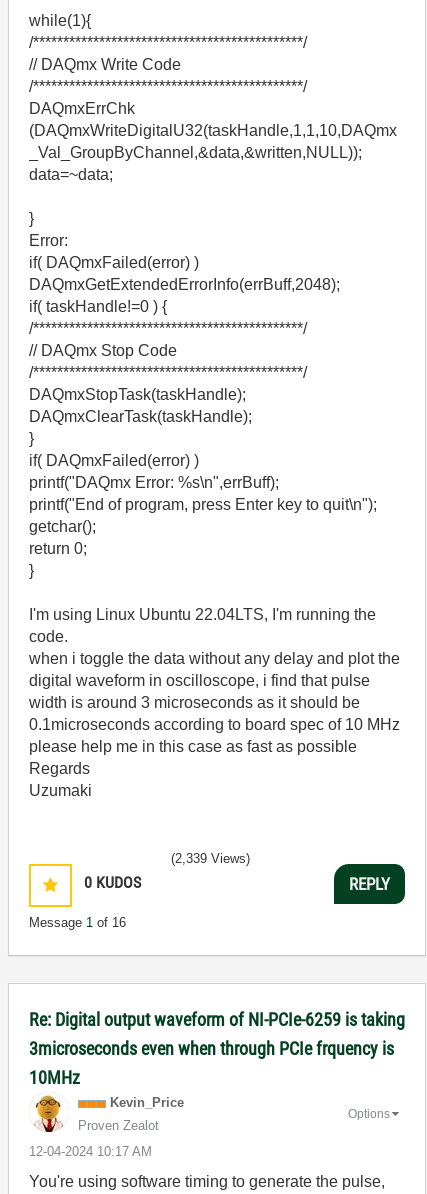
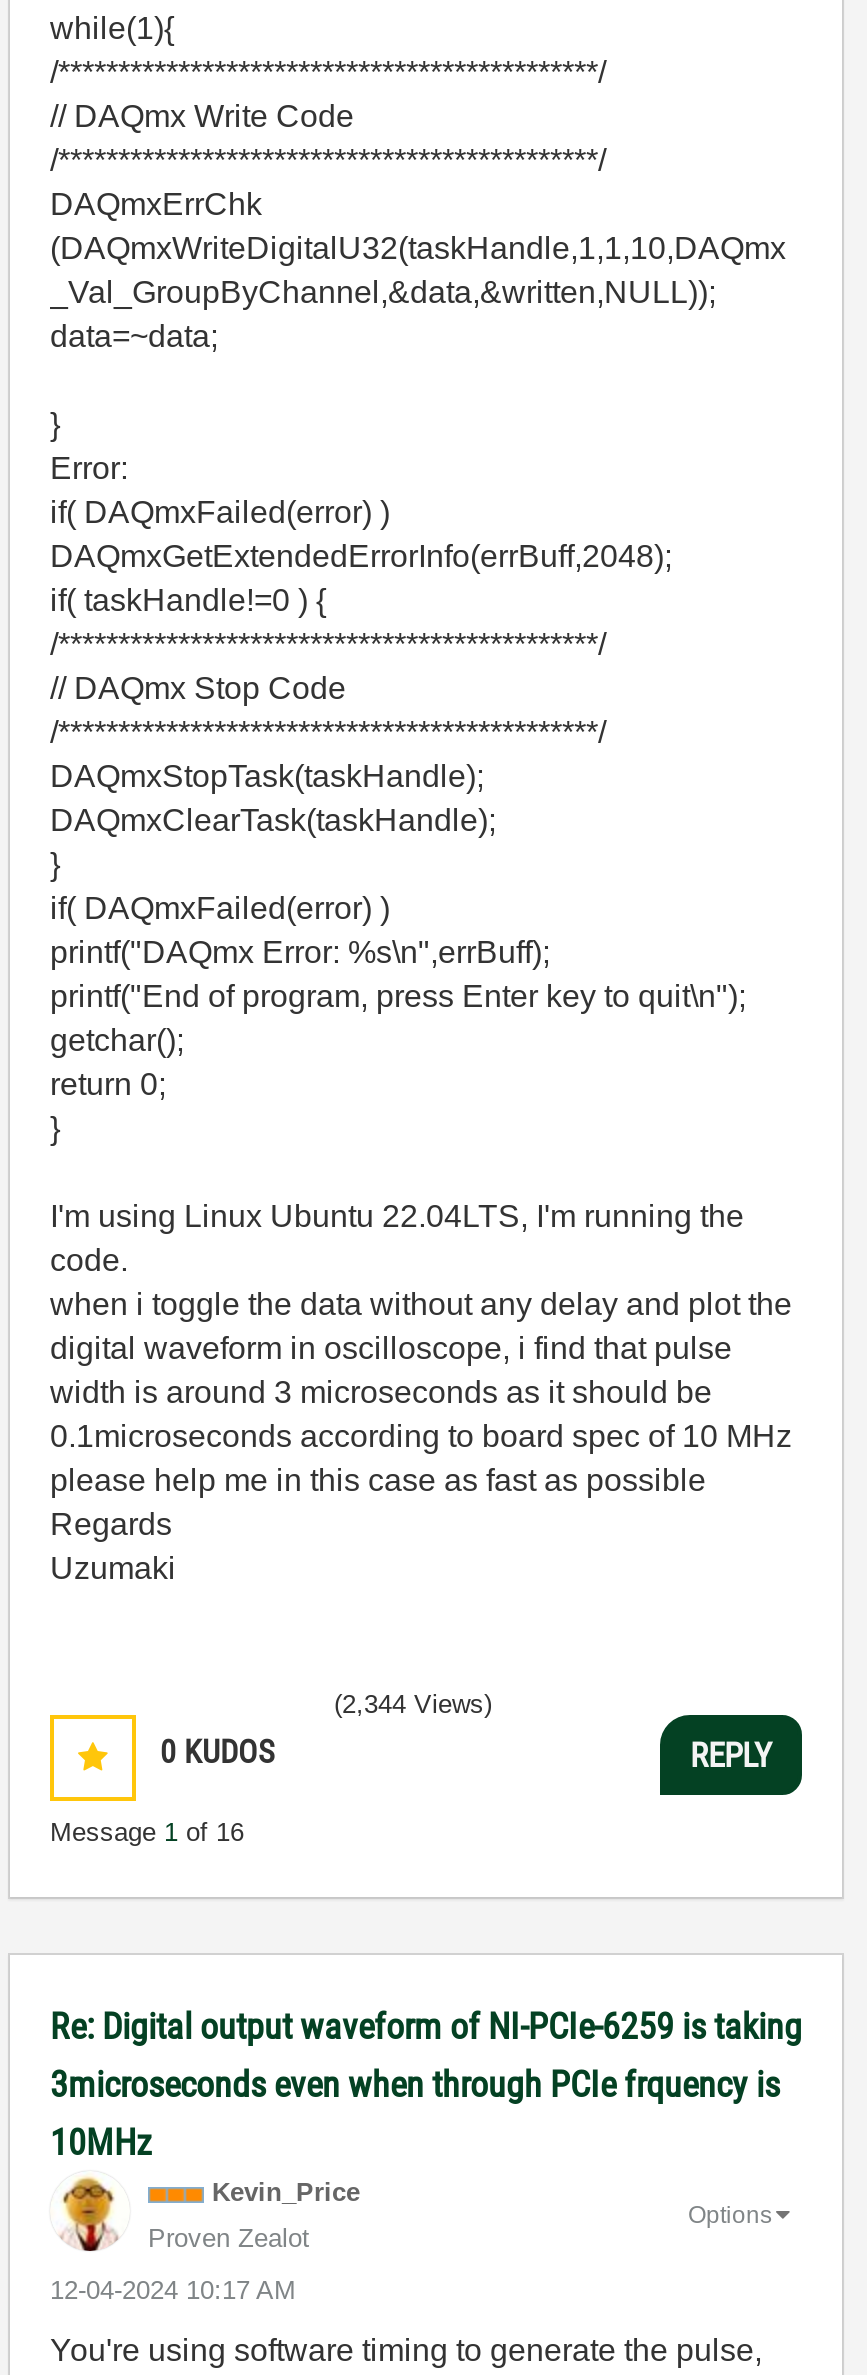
- (2,339 Views)
+ (2,344 Views)
